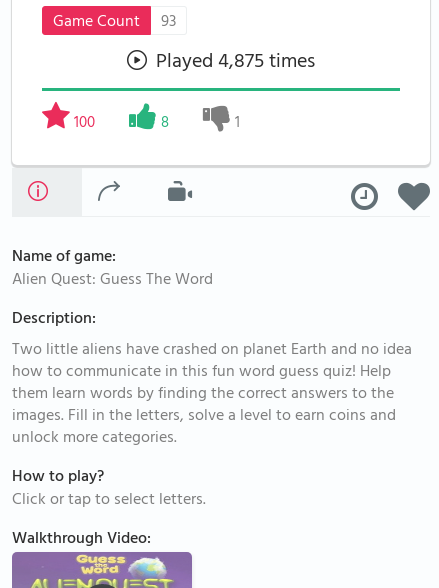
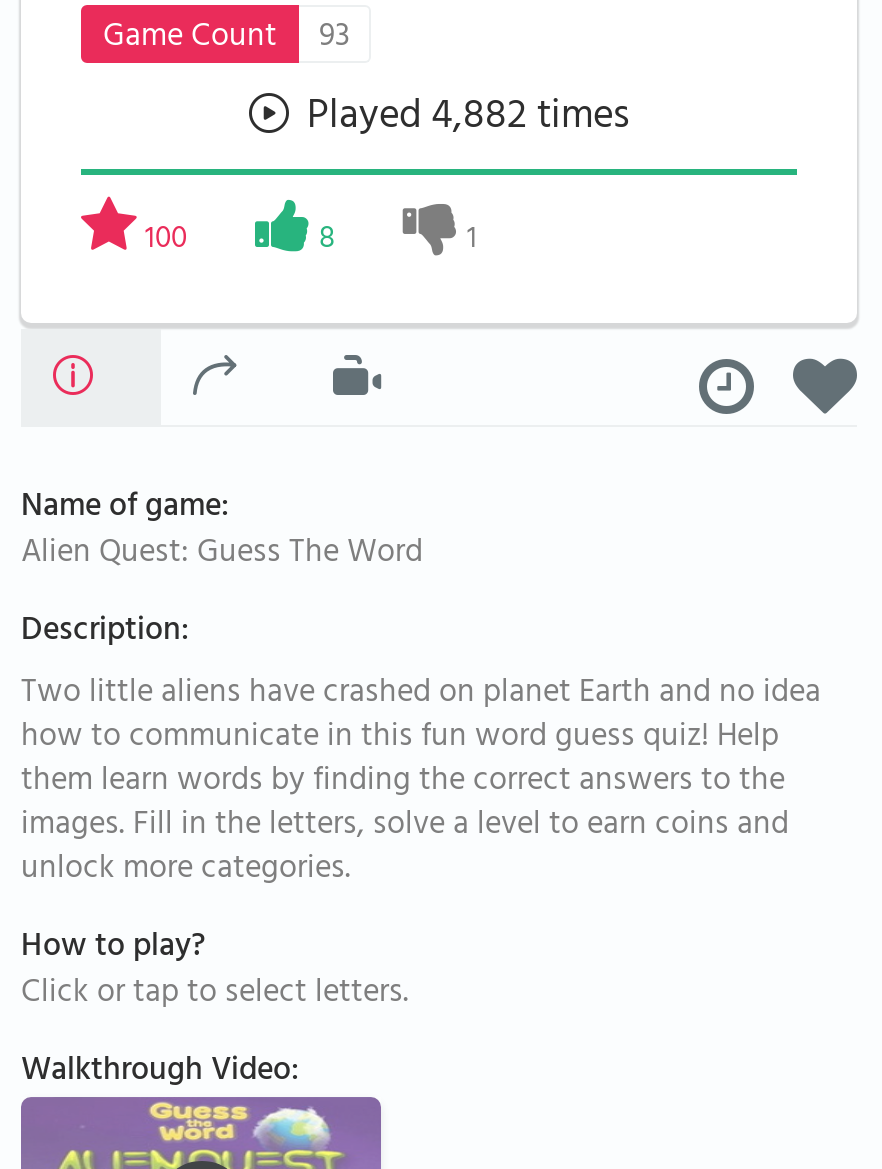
- Played 4,875 times
+ Played 4,882 times
